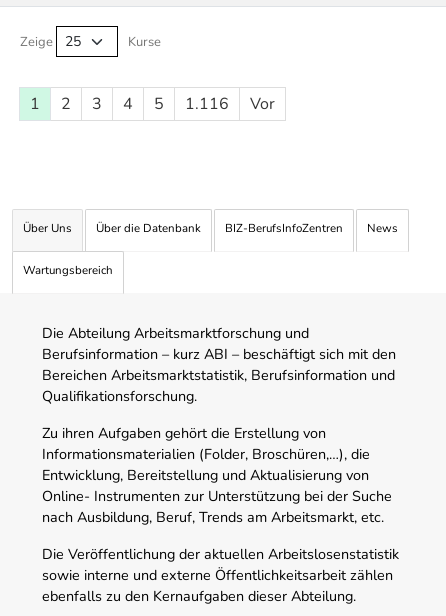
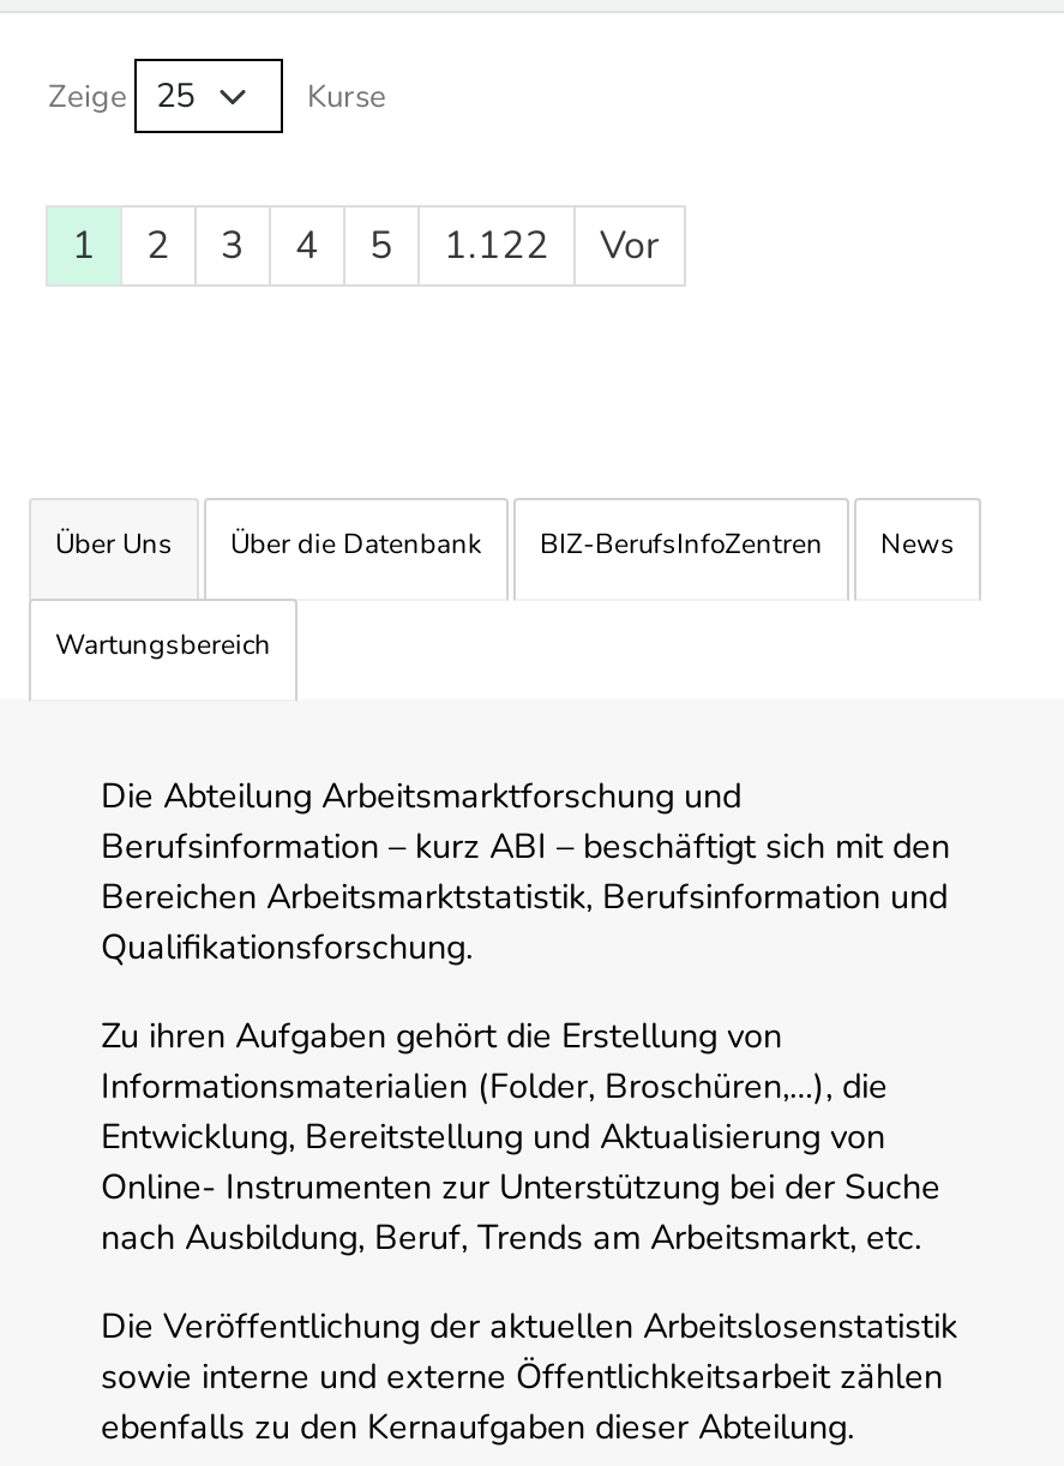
- 1 2 3 4 5 1.116 Vor
+ 1 2 3 4 5 1.122 Vor
